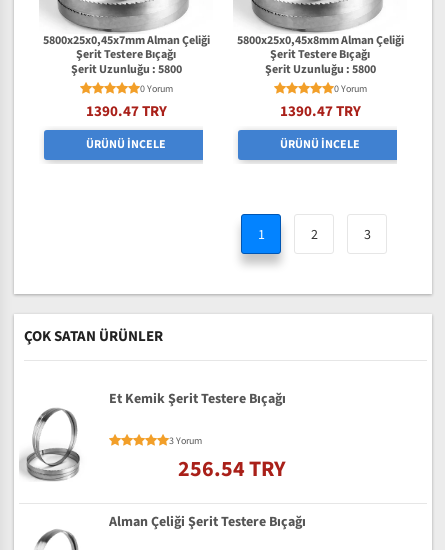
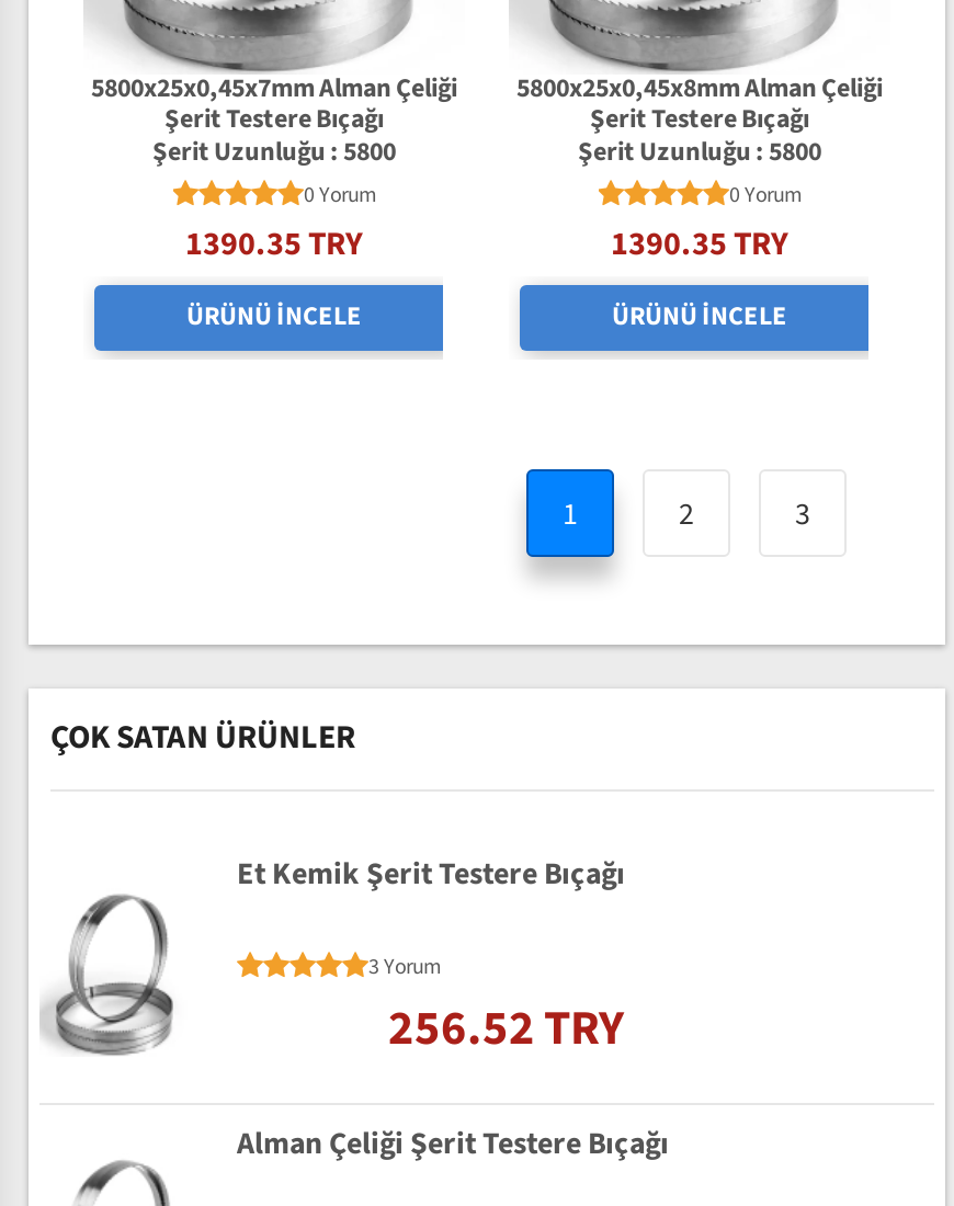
- 1390.47 TRY
+ 1390.35 TRY

- 1390.47 TRY
+ 1390.35 TRY

- 256.54 TRY
+ 256.52 TRY
